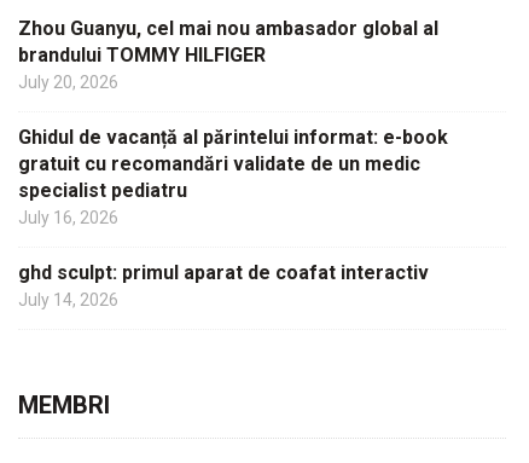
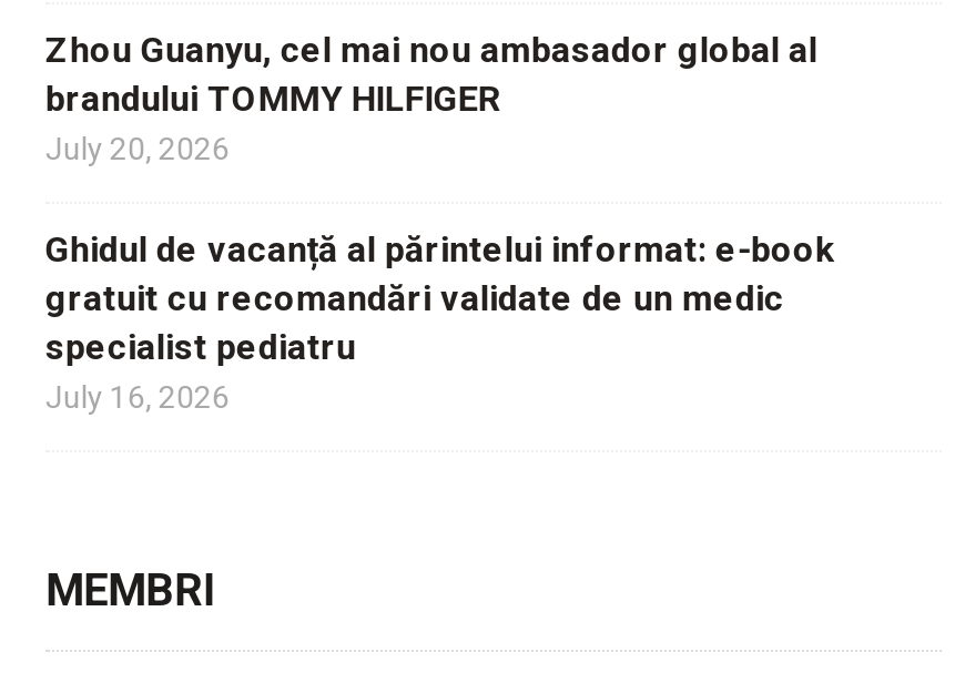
- ghd sculpt: primul aparat de coafat interactiv
- July 14, 2026
